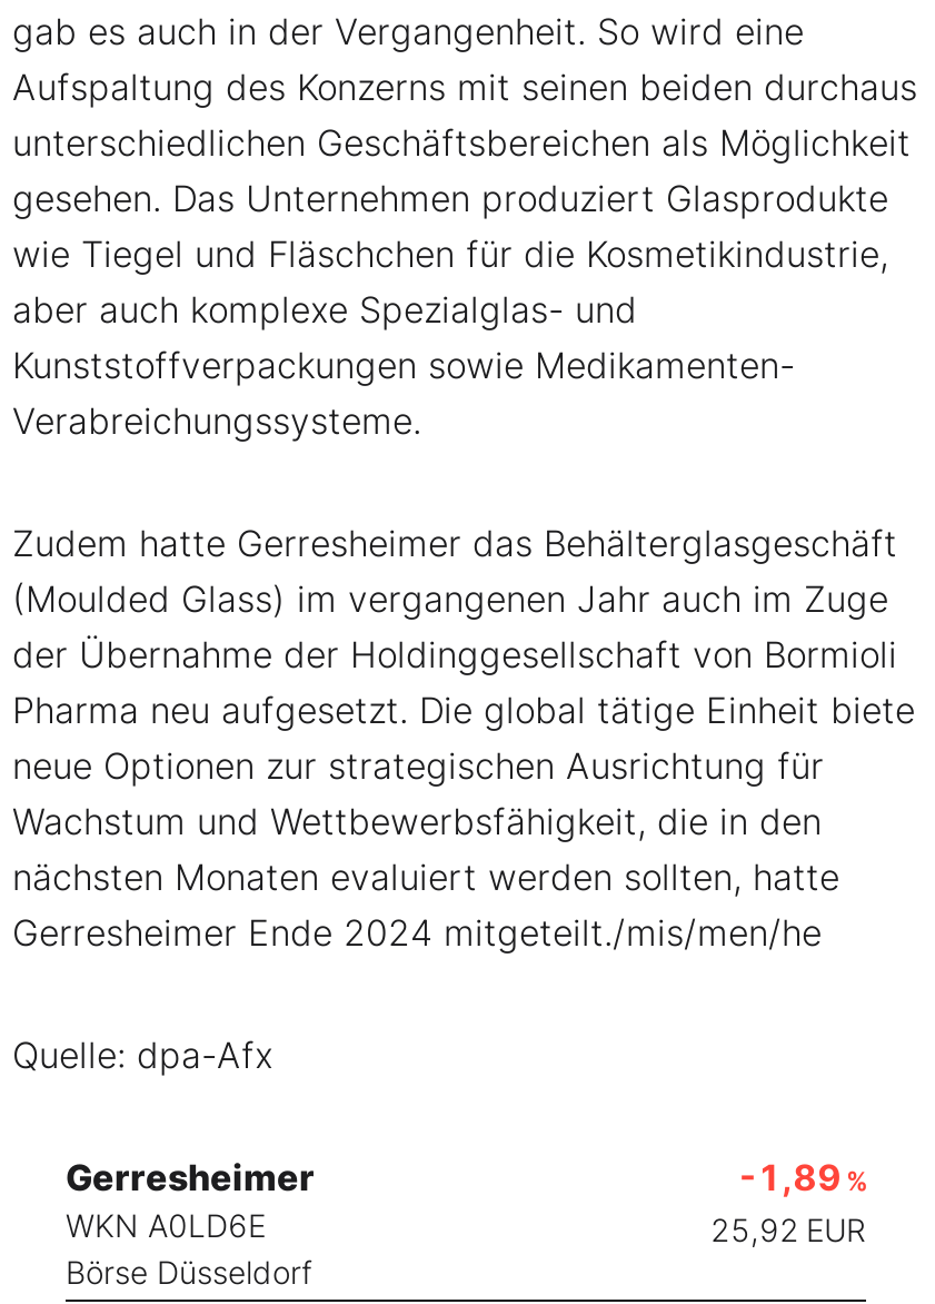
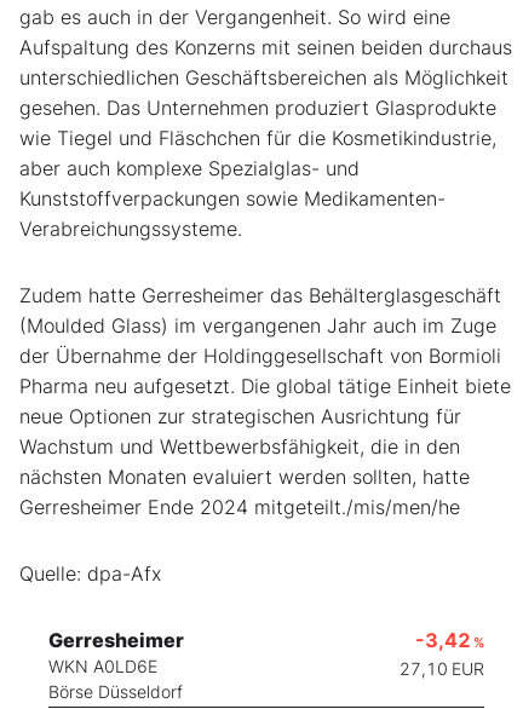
- -1,89 %
+ -3,42 %

- 25,92 EUR
+ 27,10 EUR
